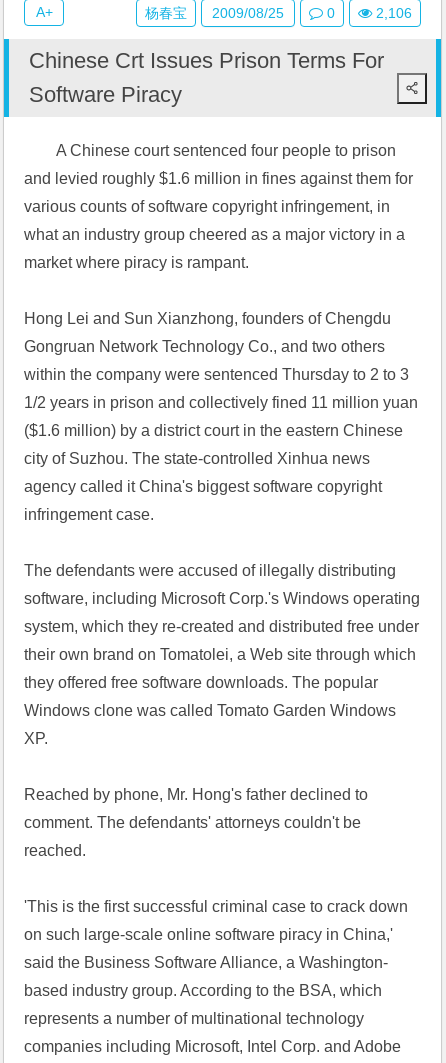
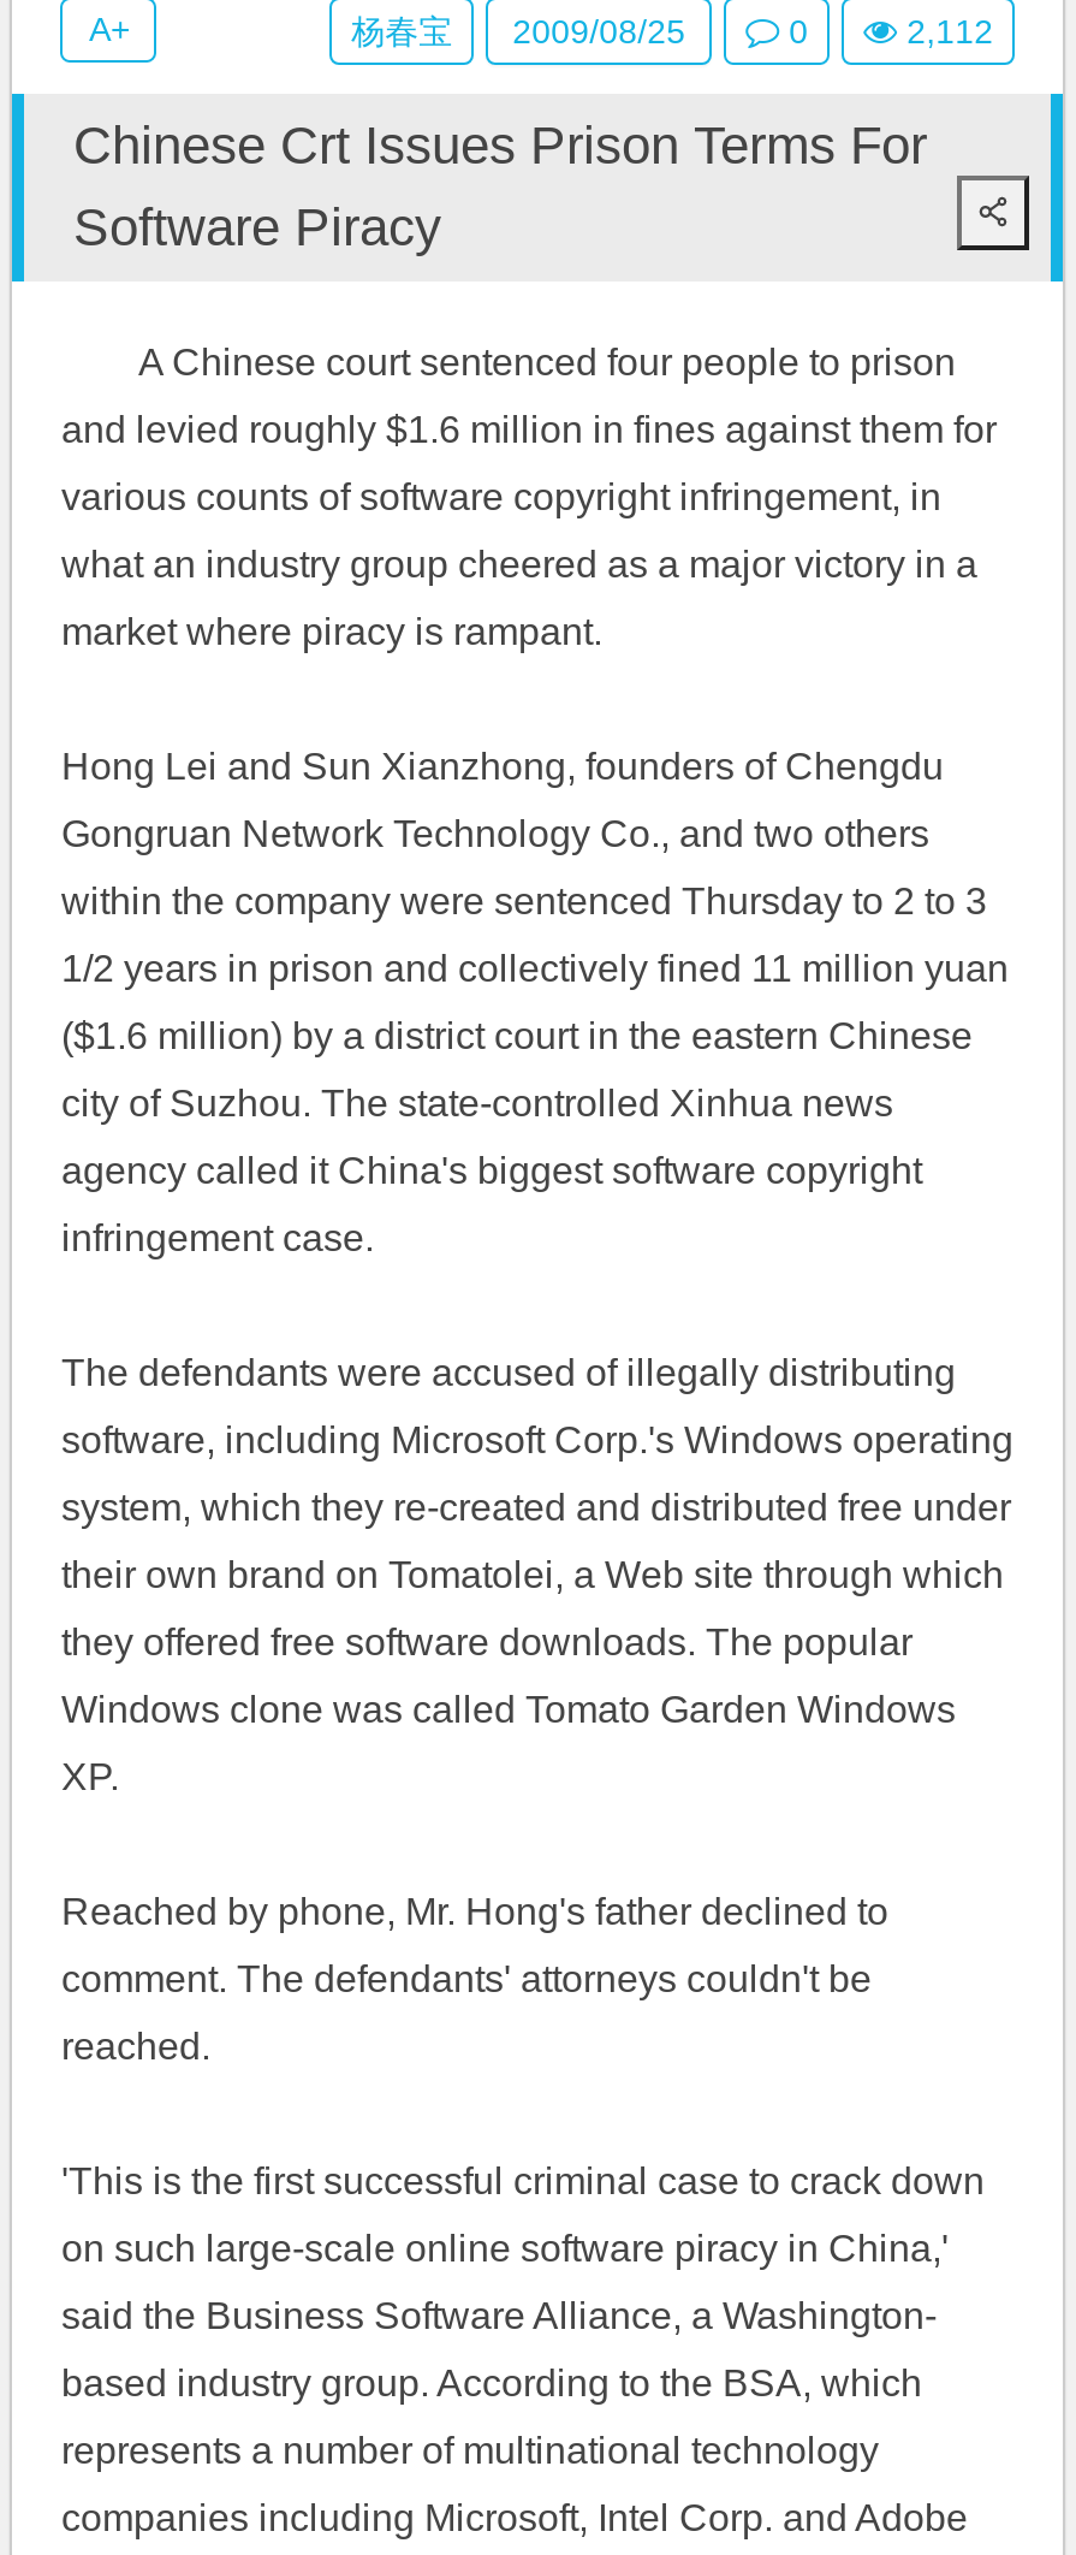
- 2,106
+ 2,112
